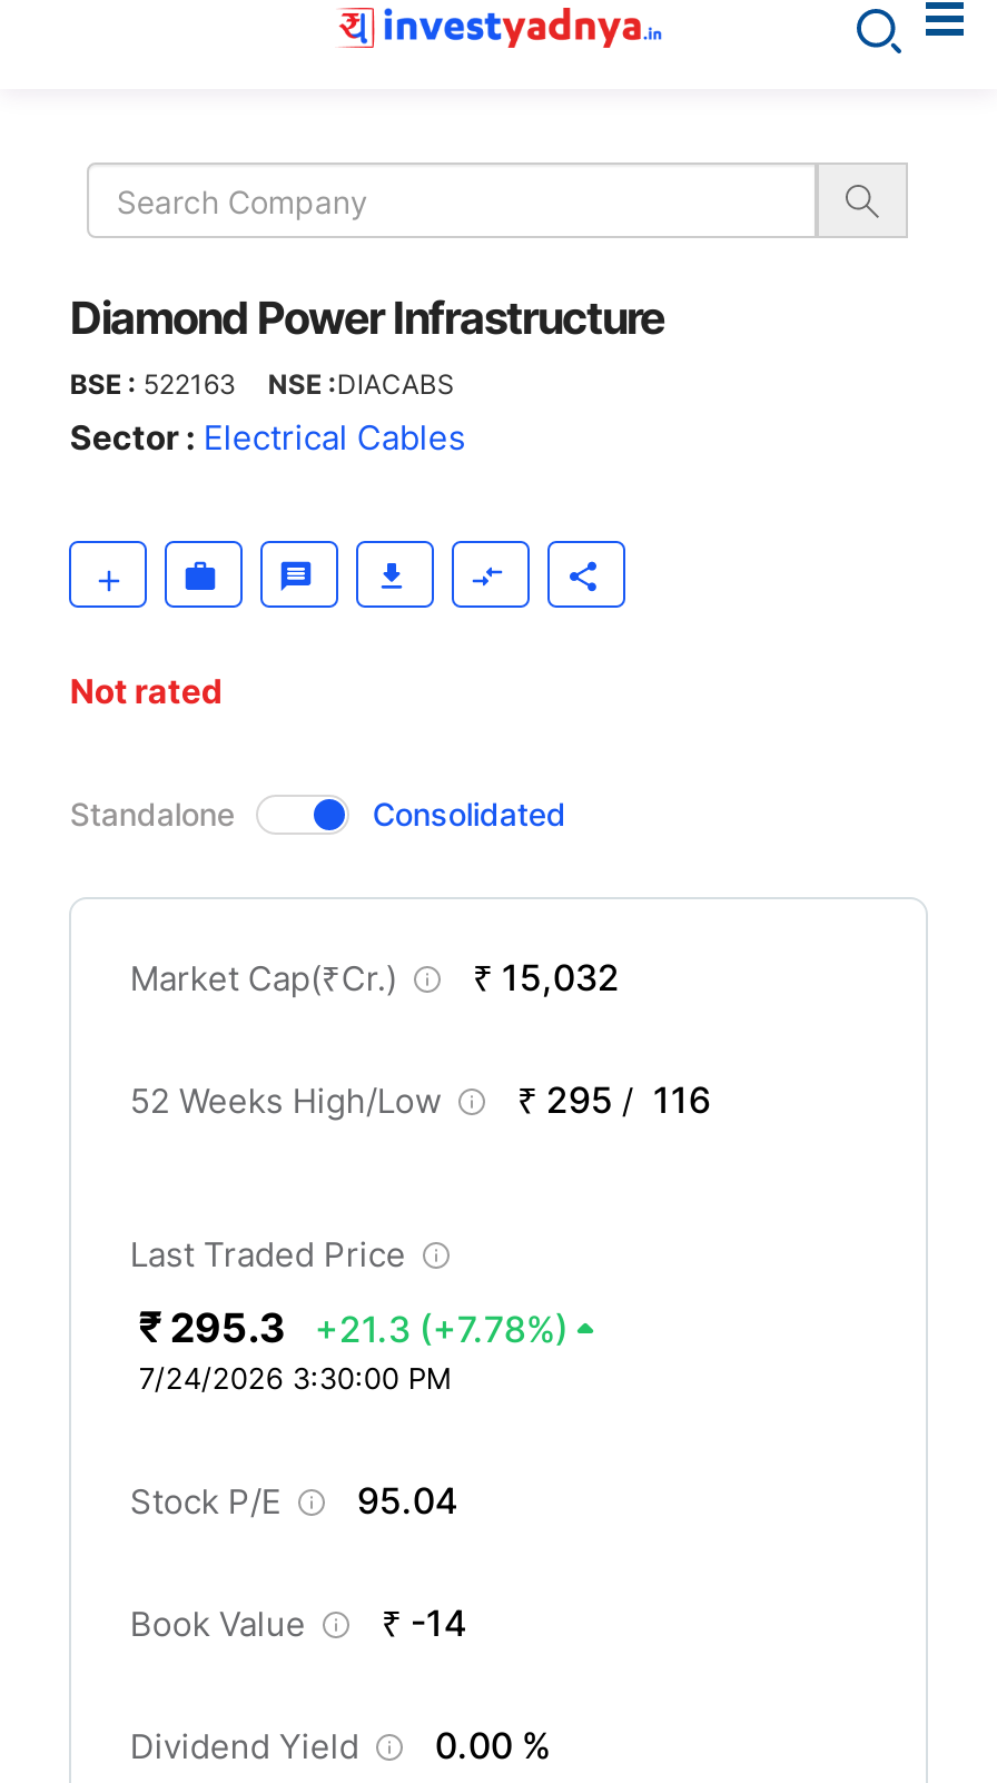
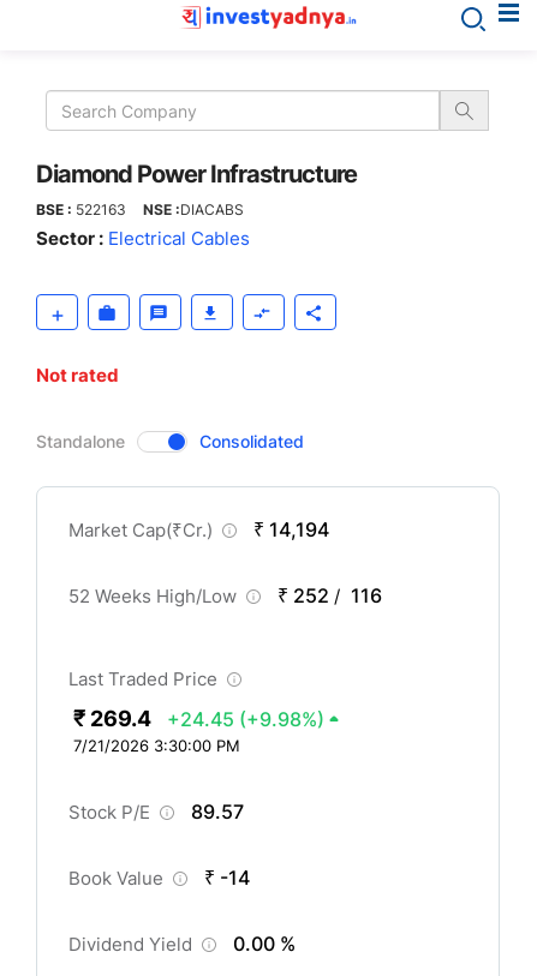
- Market Cap(₹Cr.) ₹ 15,032
+ Market Cap(₹Cr.) ₹ 14,194

- 52 Weeks High/Low ₹ 295 / 116
+ 52 Weeks High/Low ₹ 252 / 116

- ₹ 295.3
+ ₹ 269.4

- +21.3 (+7.78%)
+ +24.45 (+9.98%)

- 7/24/2026 3:30:00 PM
+ 7/21/2026 3:30:00 PM

- Stock P/E 95.04
+ Stock P/E 89.57
